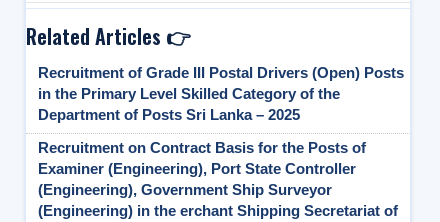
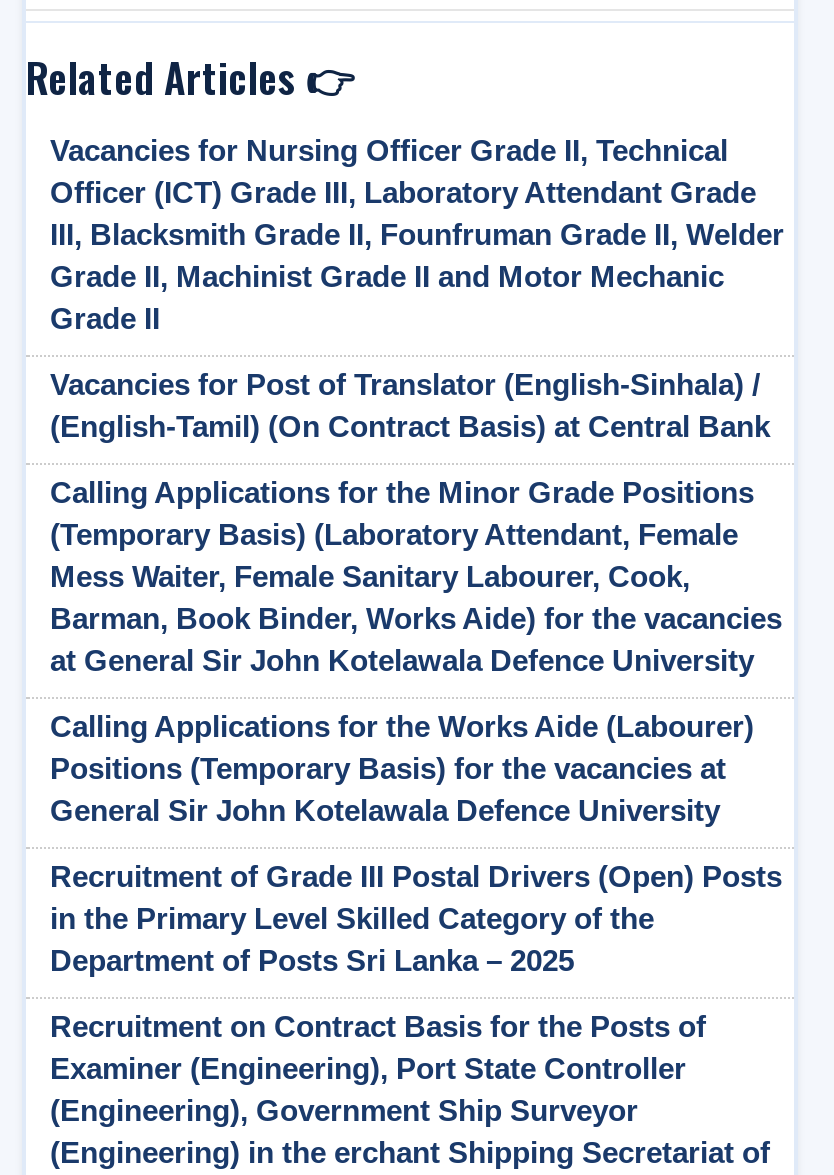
+ Vacancies for Nursing Officer Grade II, Technical
+ Officer (ICT) Grade III, Laboratory Attendant Grade
+ III, Blacksmith Grade II, Founfruman Grade II, Welder
+ Grade II, Machinist Grade II and Motor Mechanic
+ Grade II
+ Vacancies for Post of Translator (English-Sinhala) /
+ (English-Tamil) (On Contract Basis) at Central Bank
+ Calling Applications for the Minor Grade Positions
+ (Temporary Basis) (Laboratory Attendant, Female
+ Mess Waiter, Female Sanitary Labourer, Cook,
+ Barman, Book Binder, Works Aide) for the vacancies
+ at General Sir John Kotelawala Defence University
+ Calling Applications for the Works Aide (Labourer)
+ Positions (Temporary Basis) for the vacancies at
+ General Sir John Kotelawala Defence University
